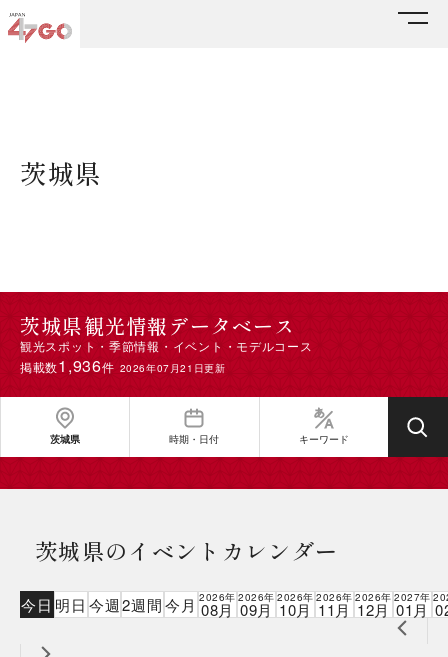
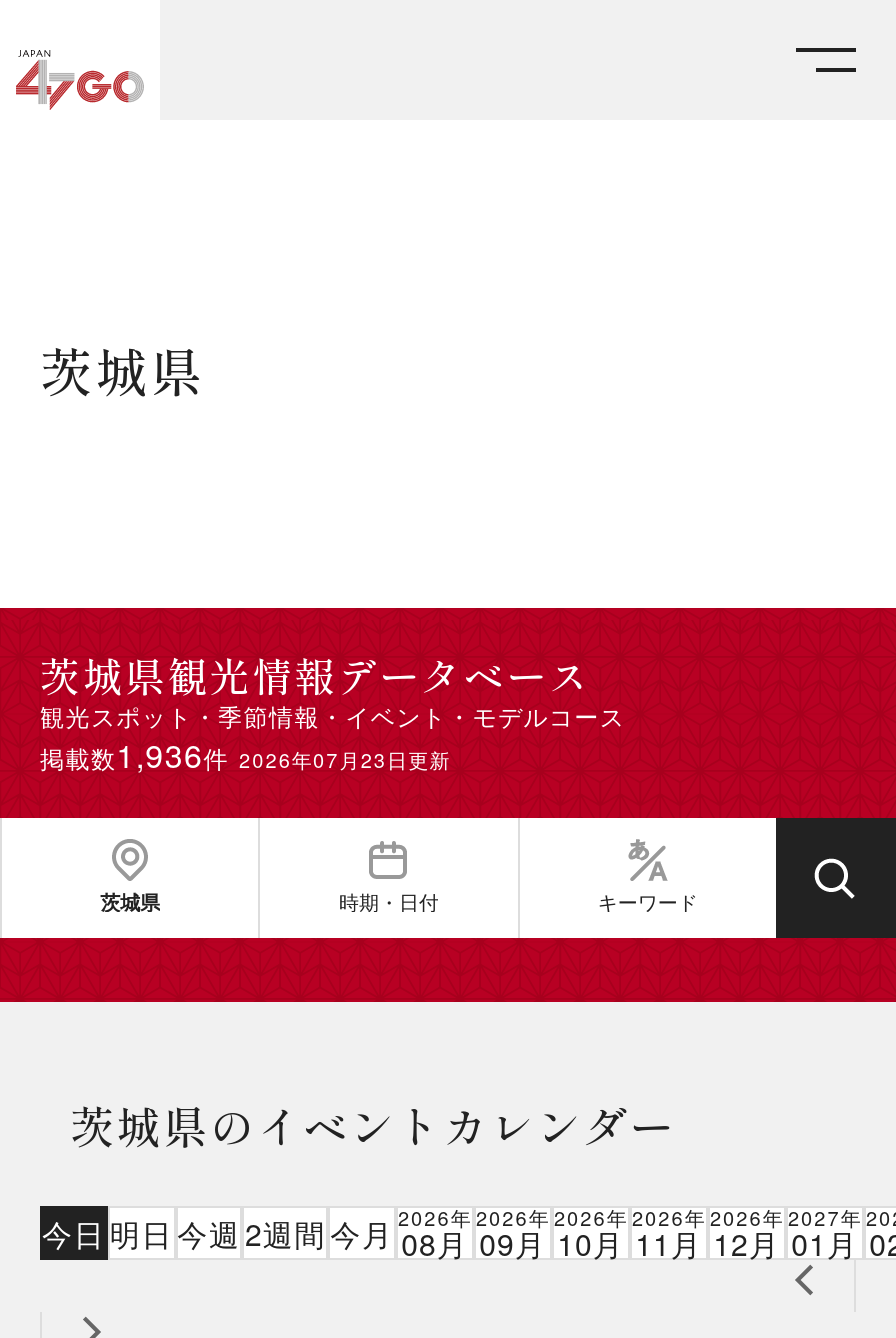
- 掲載数1,936件 2026年07月21日更新
+ 掲載数1,936件 2026年07月23日更新
